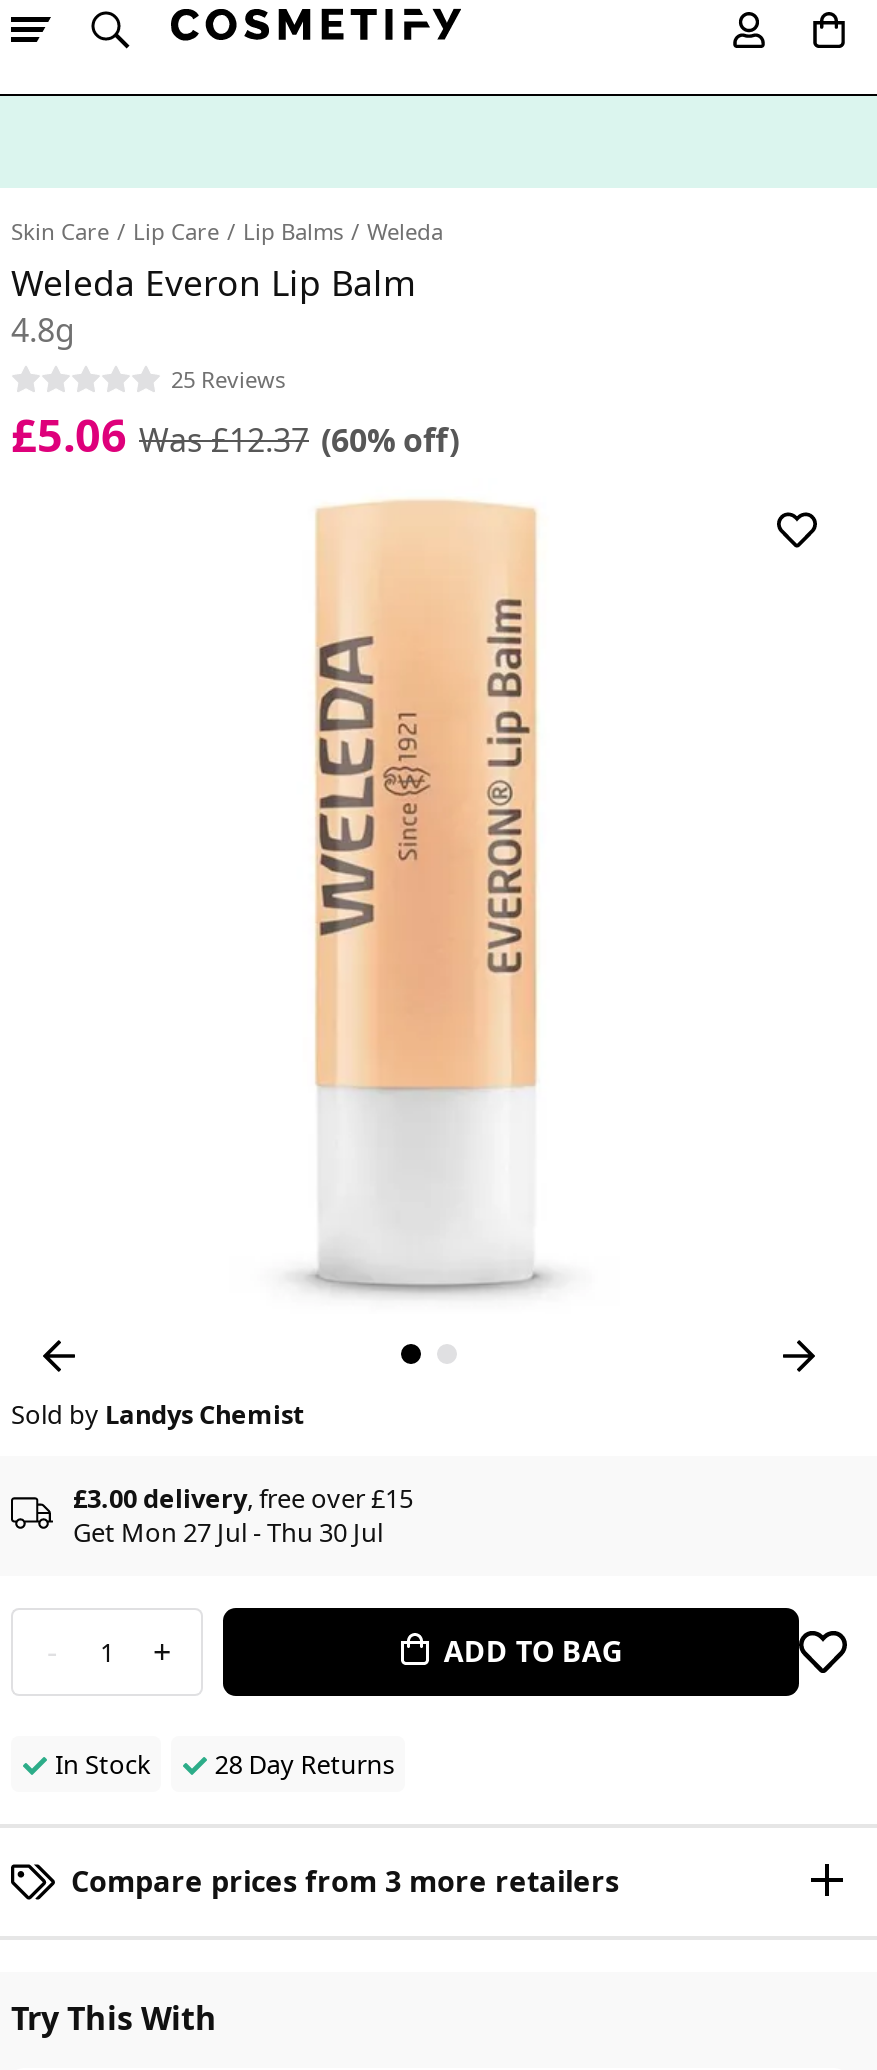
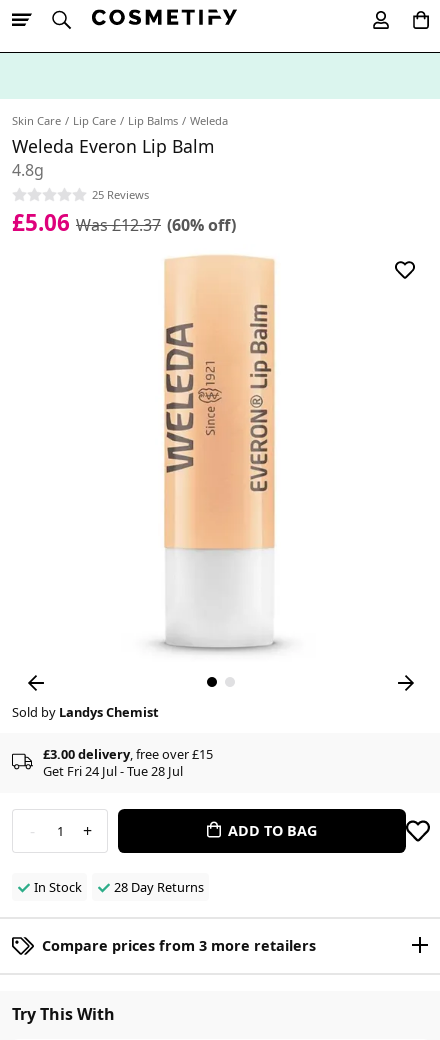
- Get Mon 27 Jul - Thu 30 Jul
+ Get Fri 24 Jul - Tue 28 Jul
